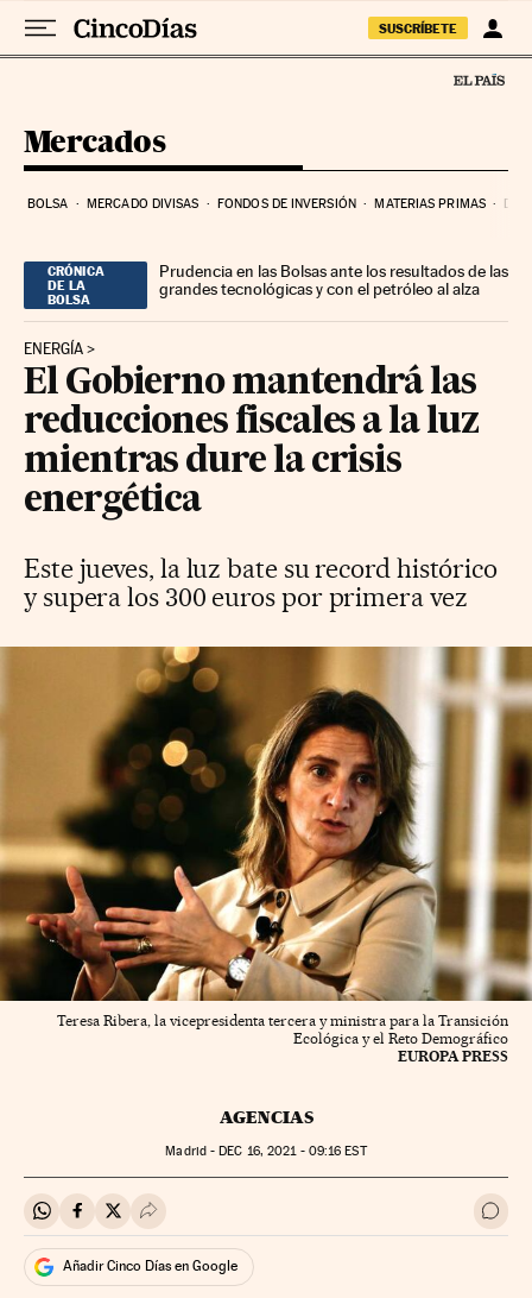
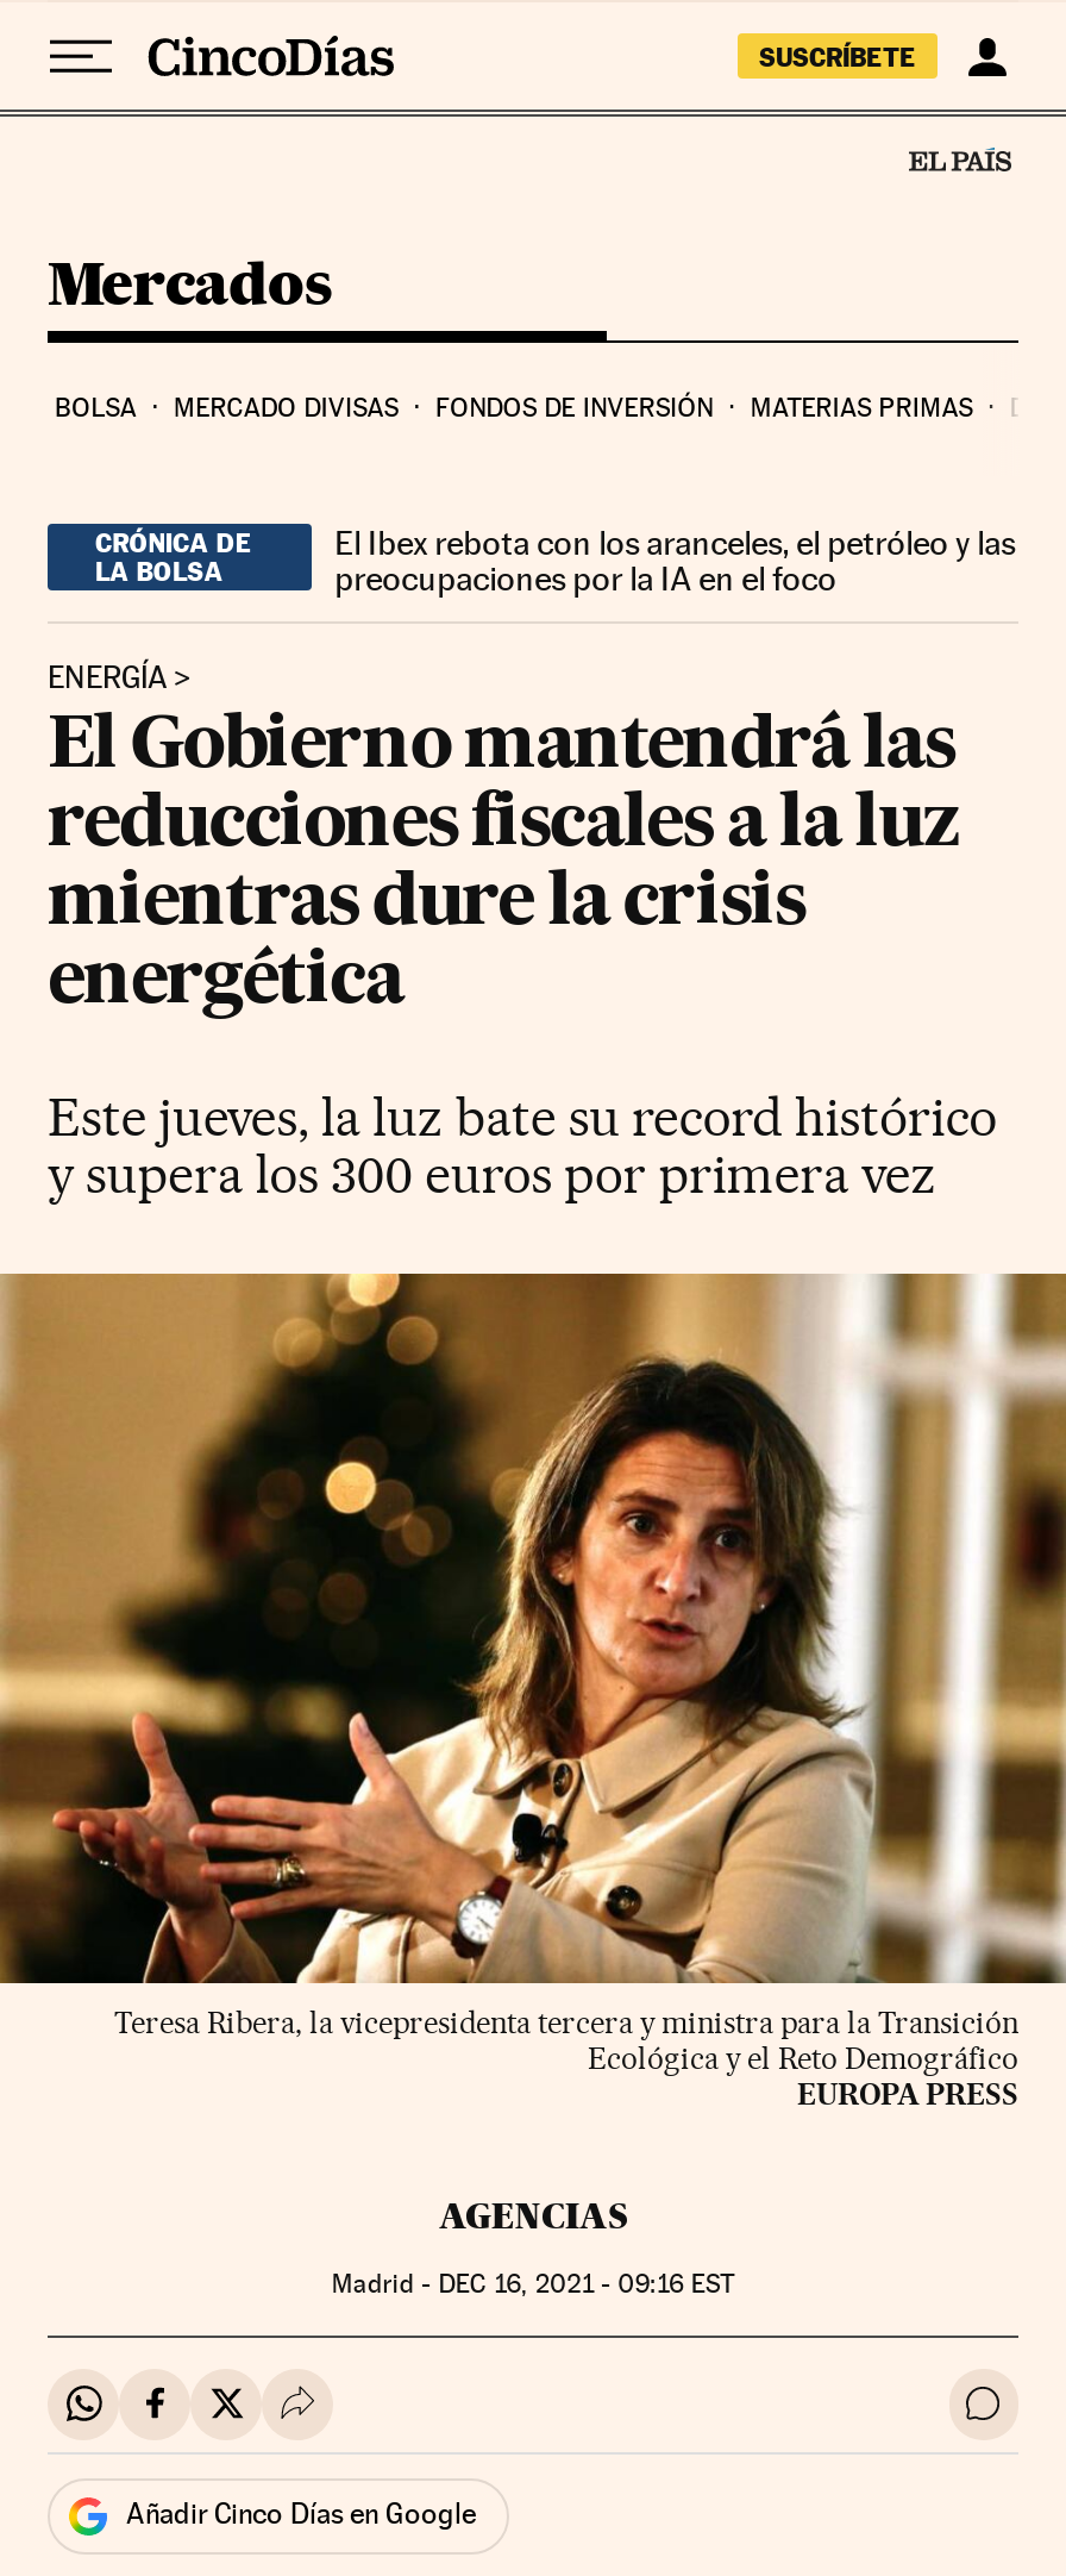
- Prudencia en las Bolsas ante los resultados de las
- grandes tecnológicas y con el petróleo al alza
+ El Ibex rebota con los aranceles, el petróleo y las
+ preocupaciones por la IA en el foco
